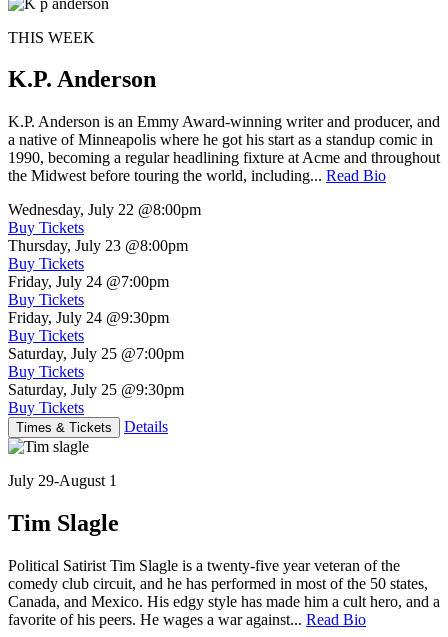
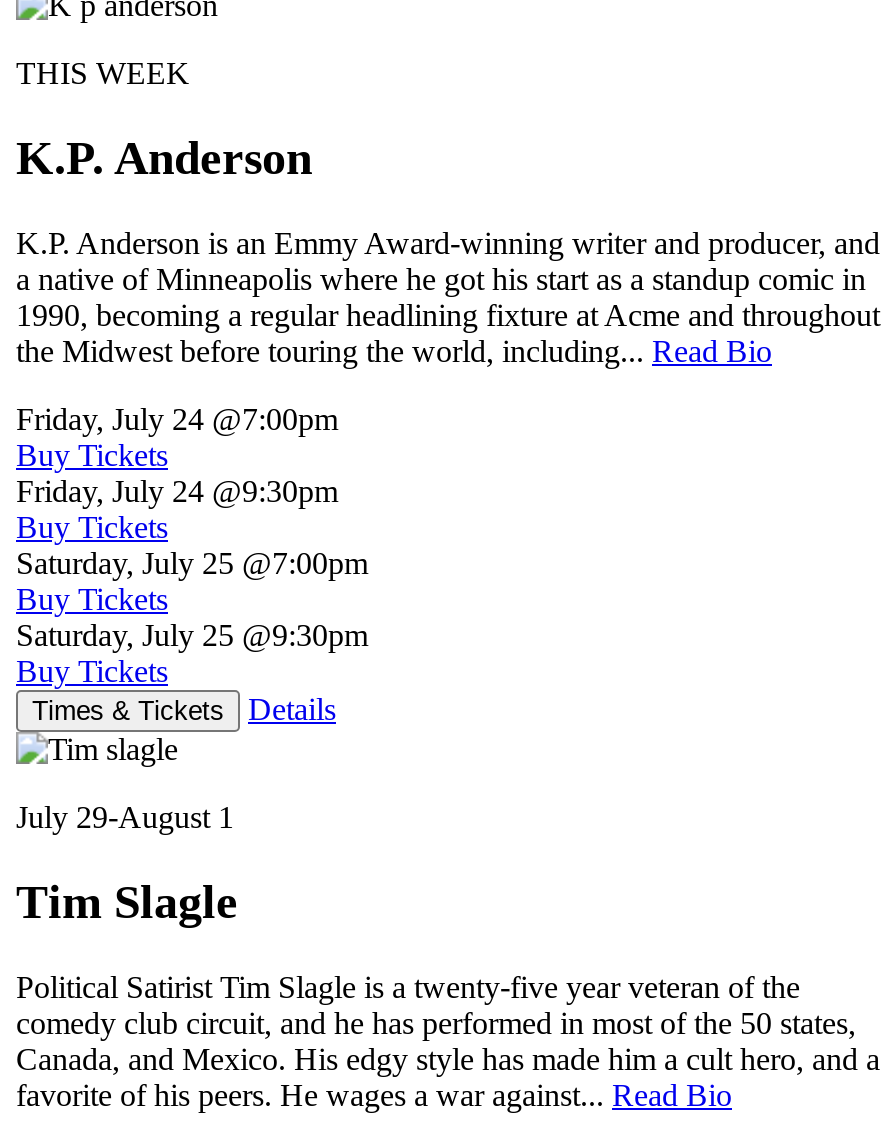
- Wednesday, July 22 @8:00pm
- Buy Tickets
- Thursday, July 23 @8:00pm
- Buy Tickets
